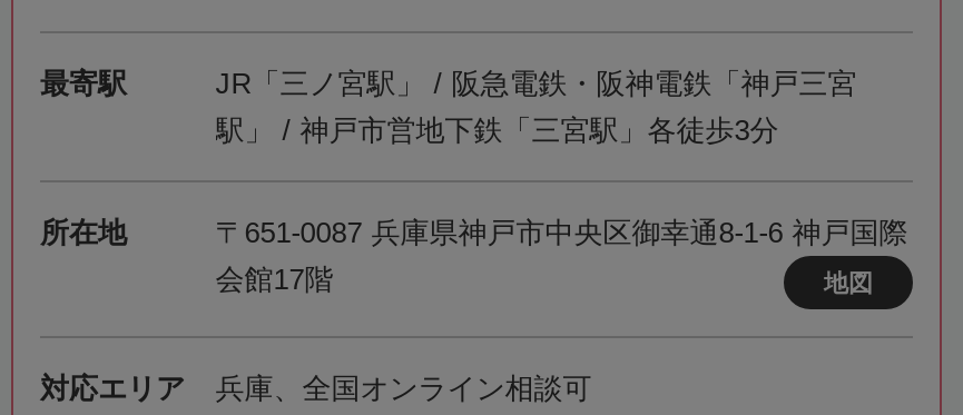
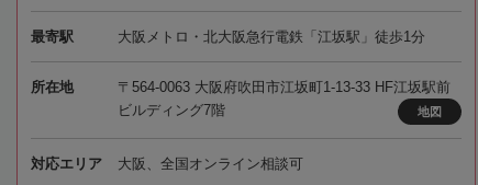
- JR「三ノ宮駅」 / 阪急電鉄・阪神電鉄「神戸三宮
- 駅」 / 神戸市営地下鉄「三宮駅」各徒歩3分
+ 大阪メトロ・北大阪急行電鉄「江坂駅」徒歩1分

- 〒651-0087 兵庫県神戸市中央区御幸通8-1-6 神戸国際
- 会館17階
+ 〒564-0063 大阪府吹田市江坂町1-13-33 HF江坂駅前
+ ビルディング7階

- 兵庫、全国オンライン相談可
+ 大阪、全国オンライン相談可
